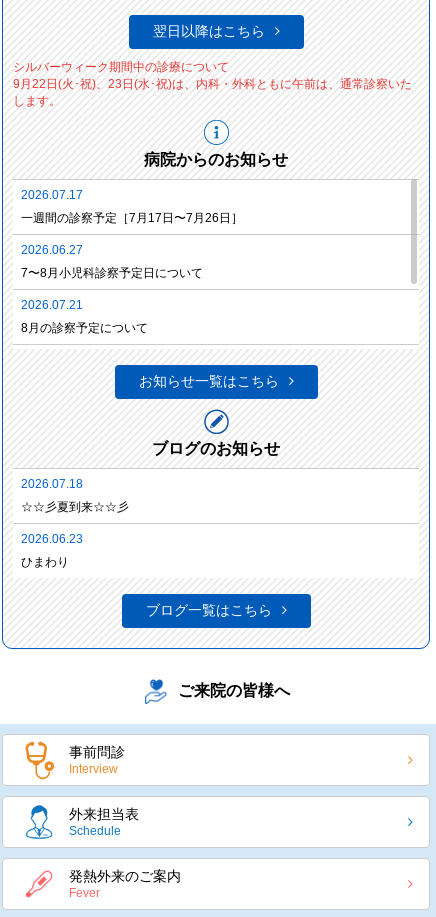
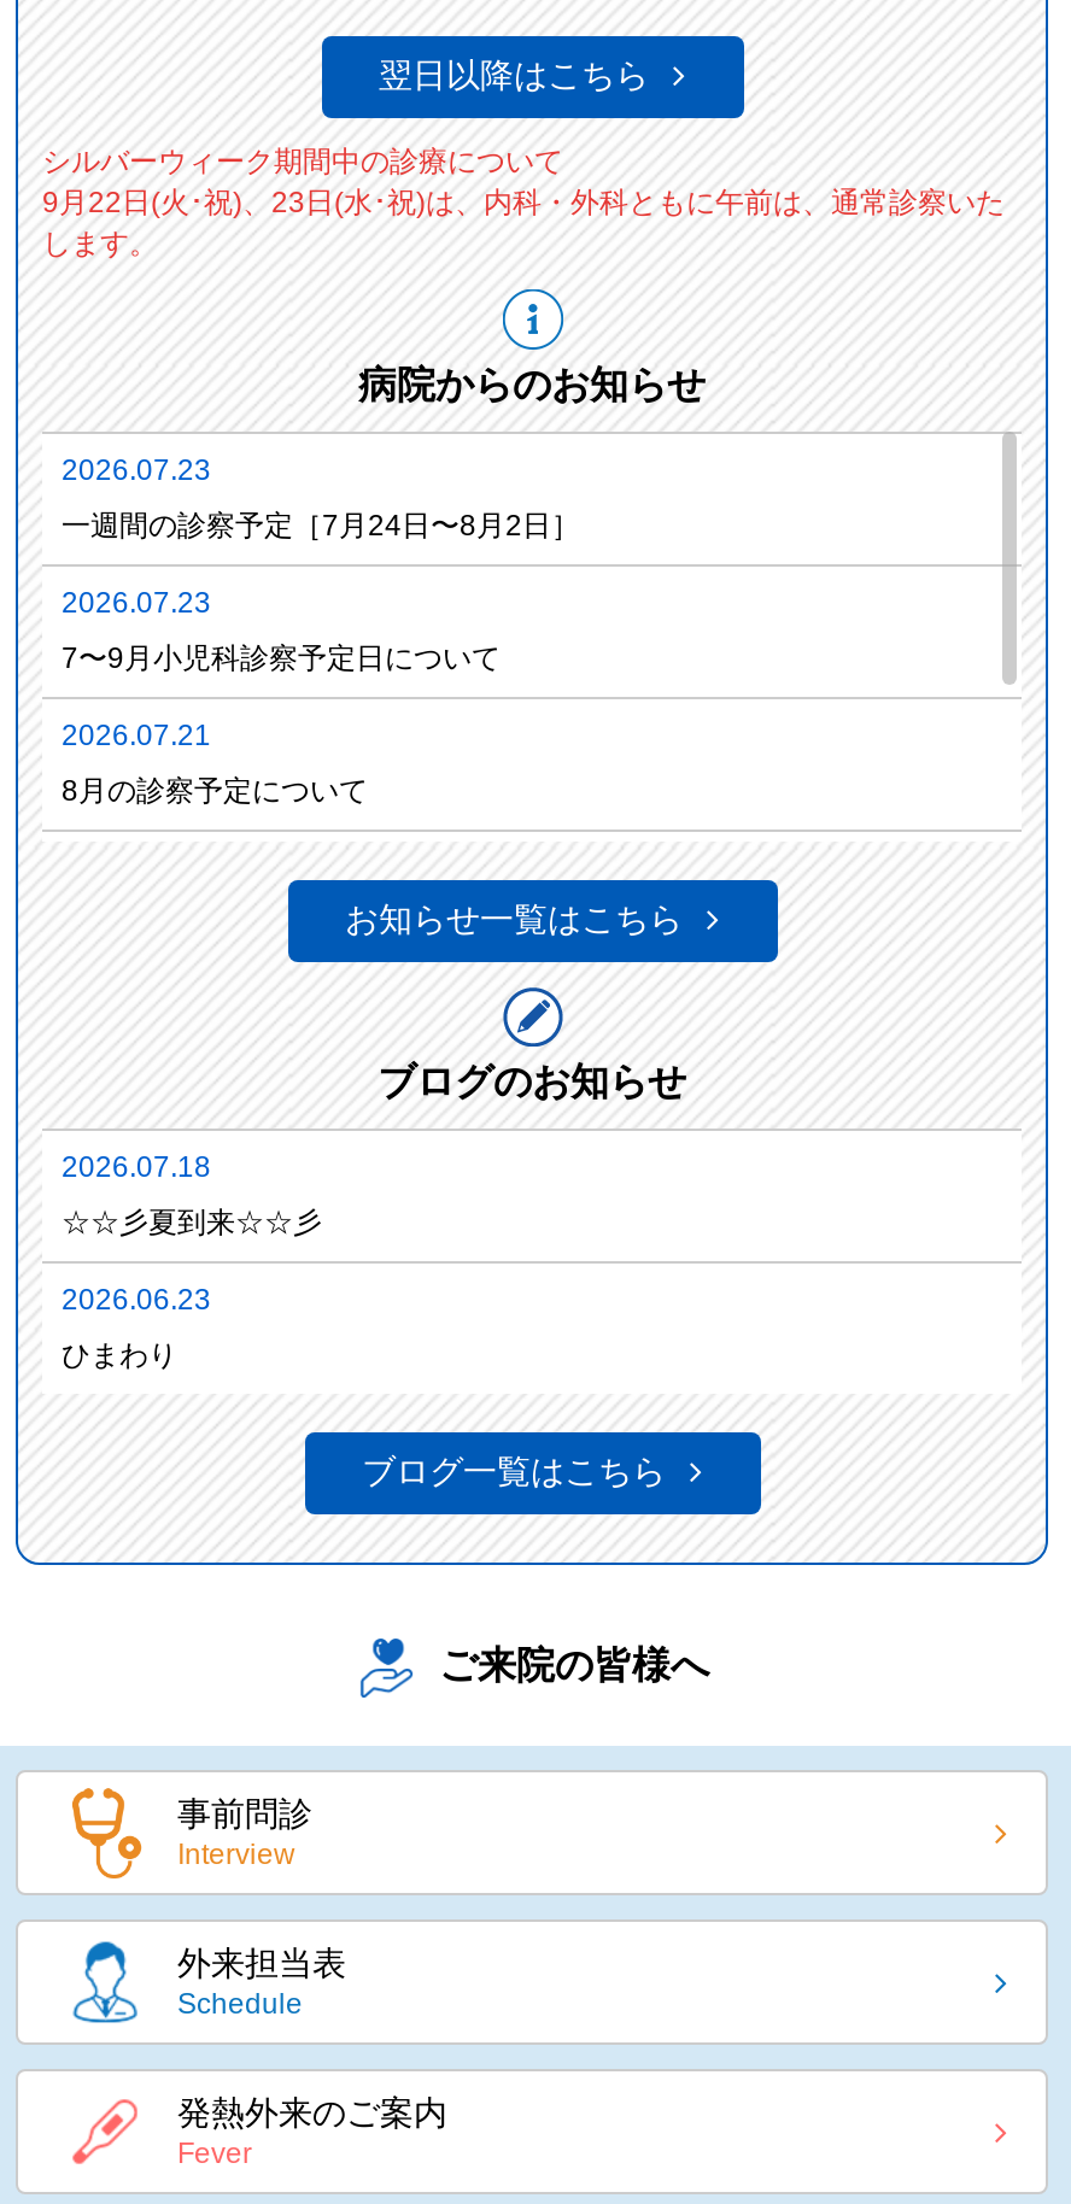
- 2026.07.17
+ 2026.07.23

- 一週間の診察予定［7月17日〜7月26日］
+ 一週間の診察予定［7月24日〜8月2日］

- 2026.06.27
+ 2026.07.23

- 7〜8月小児科診察予定日について
+ 7〜9月小児科診察予定日について
